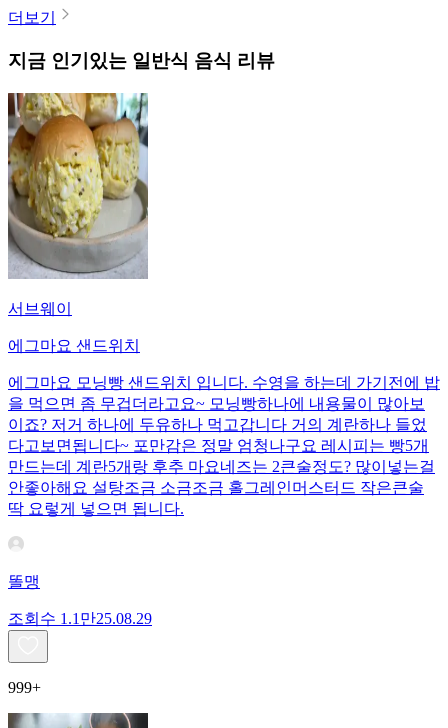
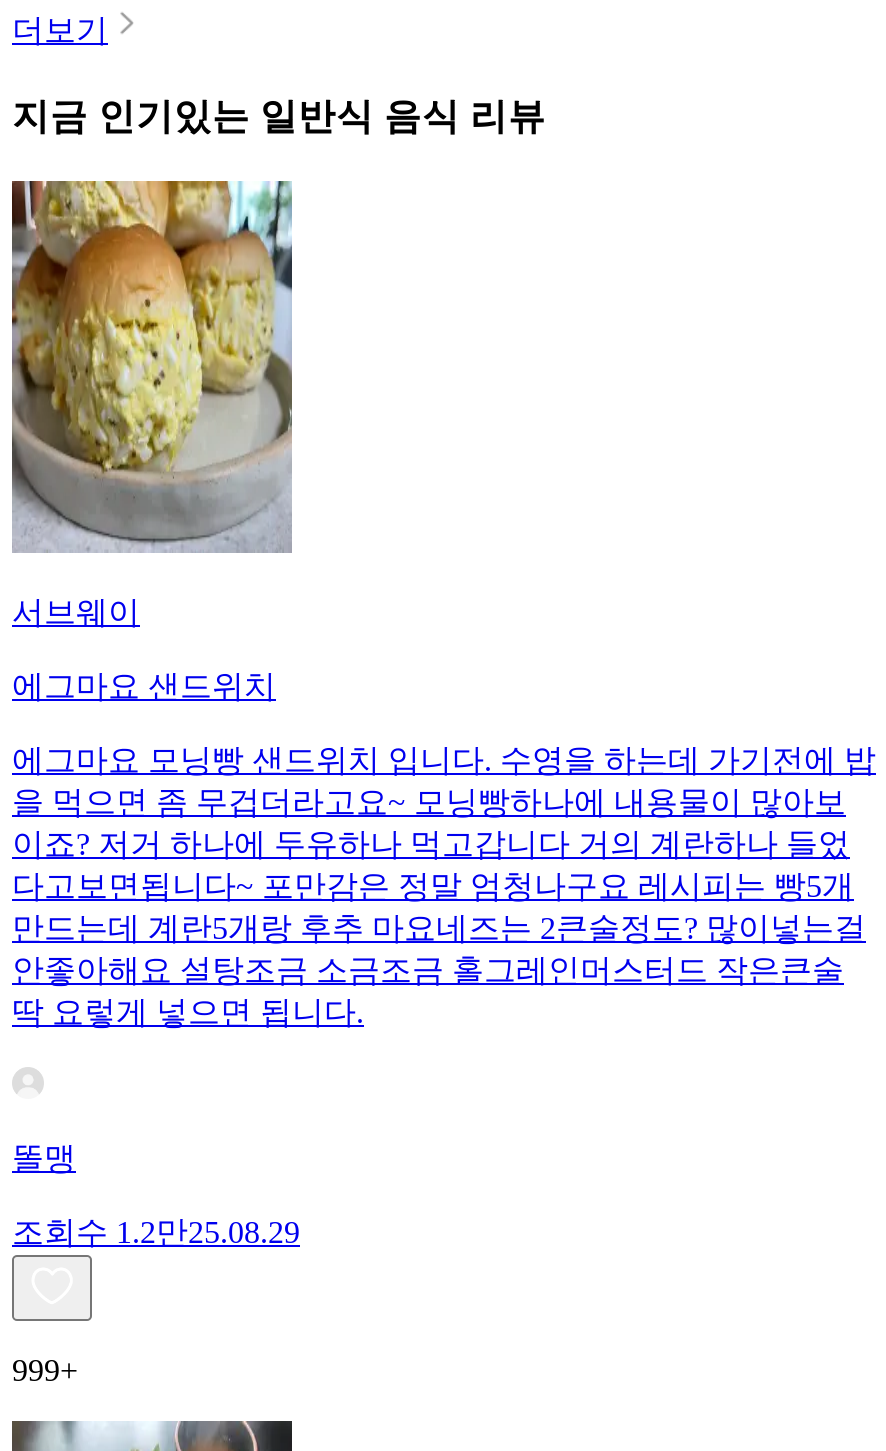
- 조회수 1.1만 25.08.29
+ 조회수 1.2만 25.08.29
